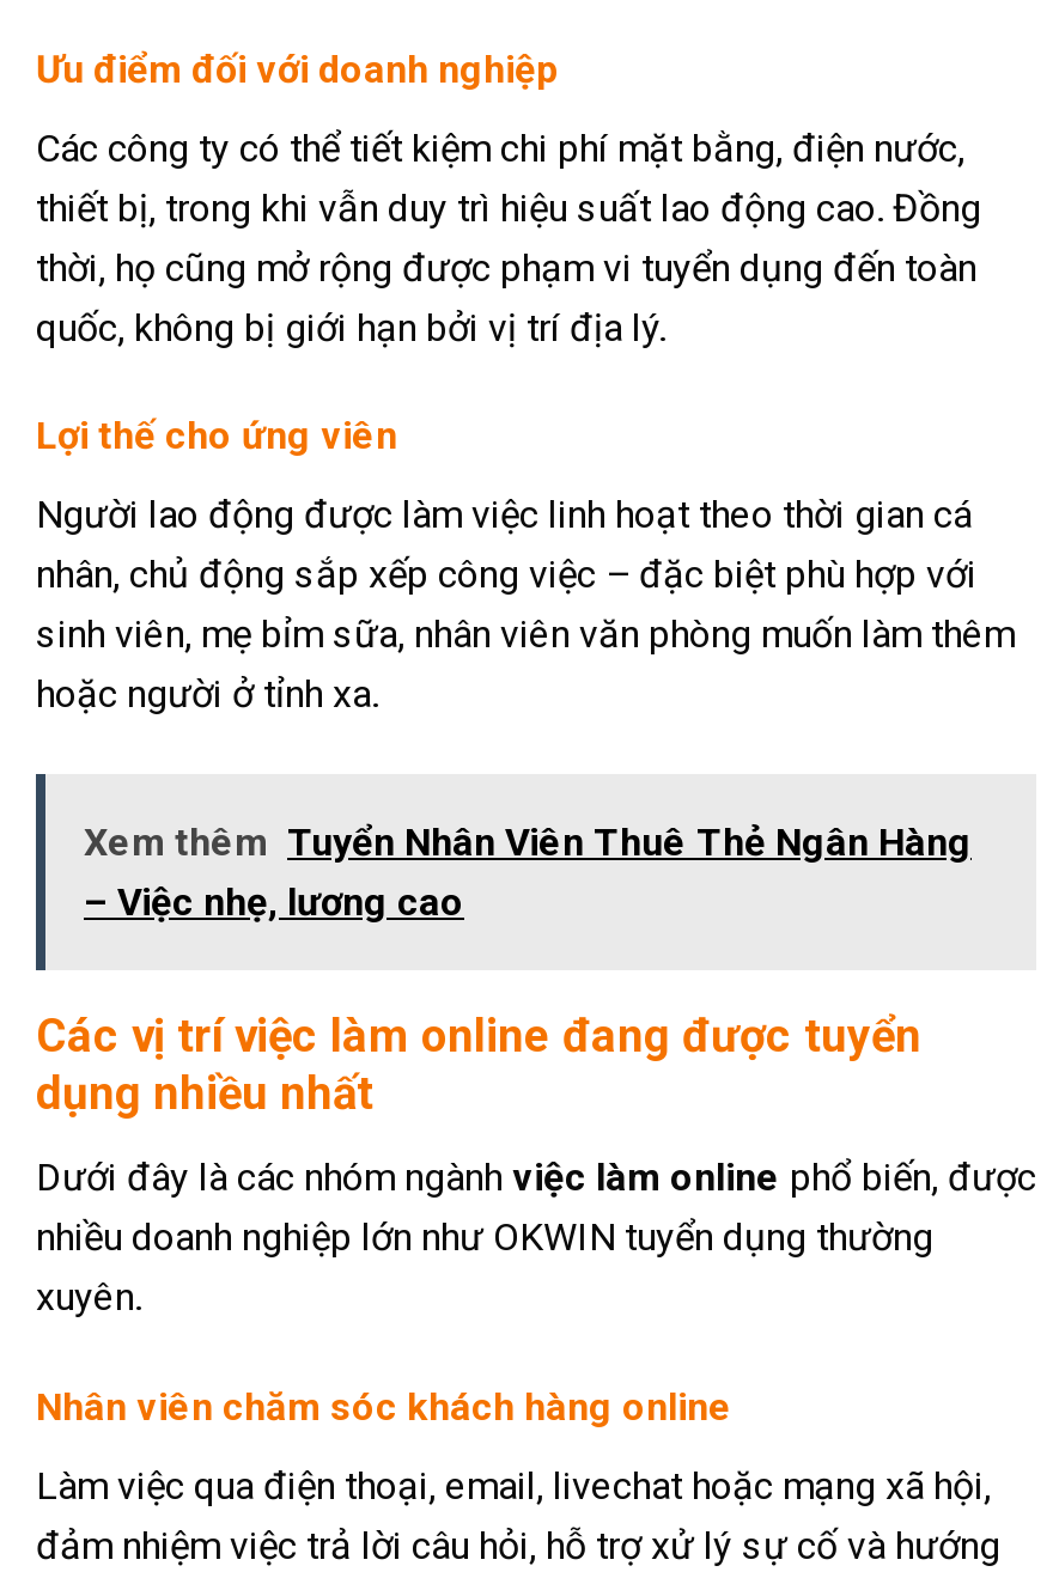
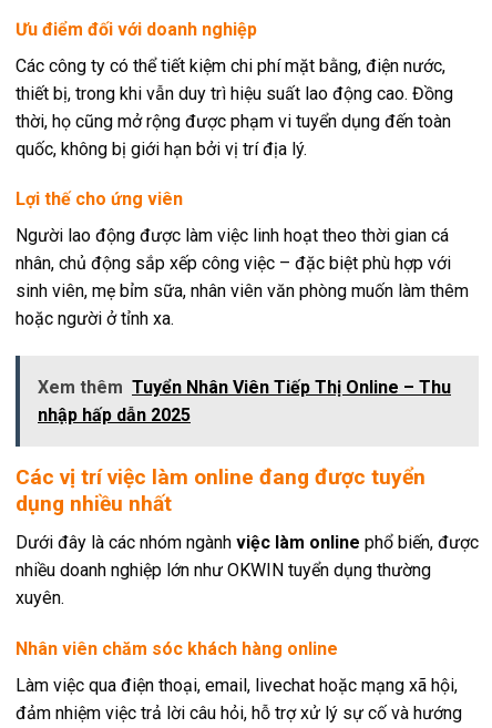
- Xem thêm Tuyển Nhân Viên Thuê Thẻ Ngân Hàng
- – Việc nhẹ, lương cao
+ Xem thêm Tuyển Nhân Viên Tiếp Thị Online – Thu
+ nhập hấp dẫn 2025
